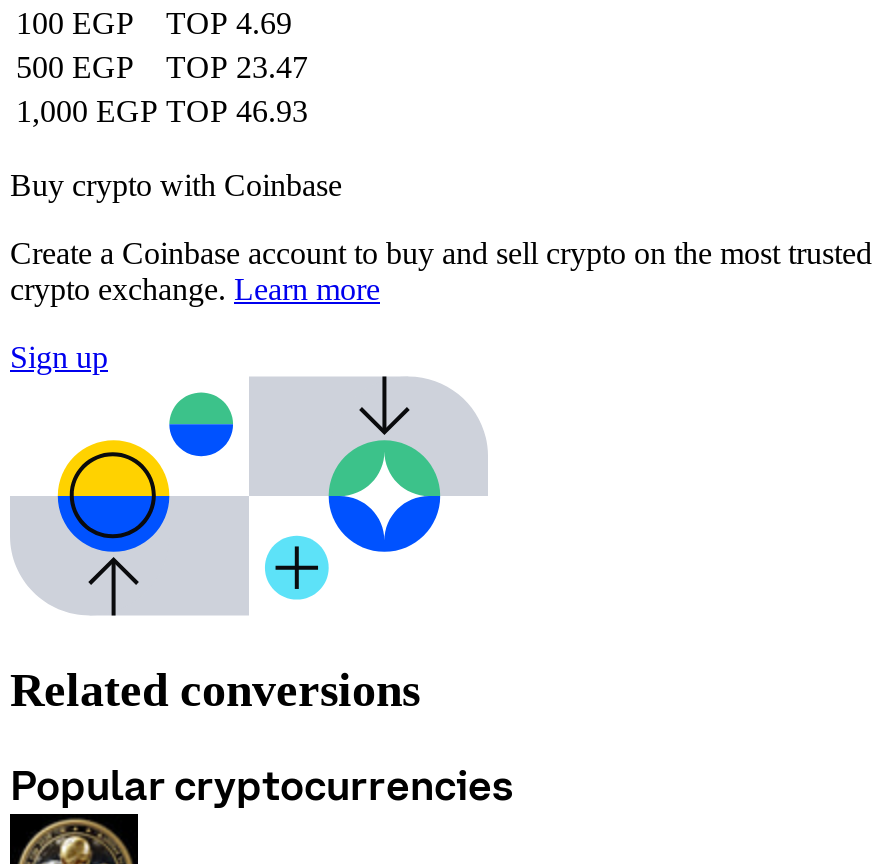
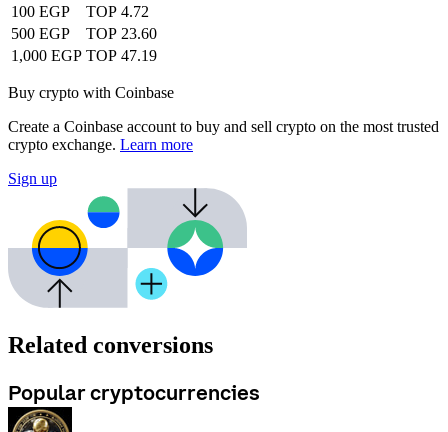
- 100 EGP TOP 4.69
+ 100 EGP TOP 4.72

- 500 EGP TOP 23.47
+ 500 EGP TOP 23.60

- 1,000 EGP TOP 46.93
+ 1,000 EGP TOP 47.19
